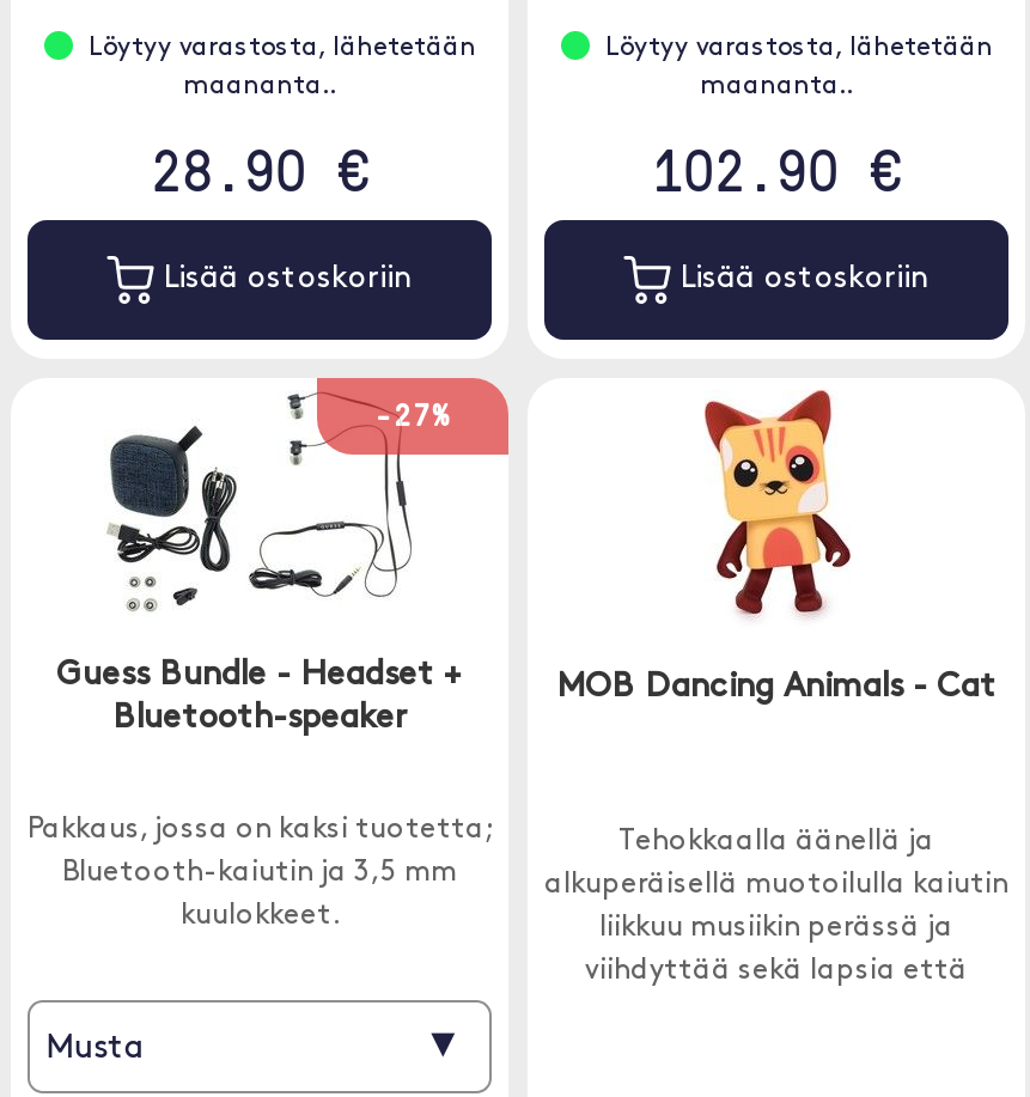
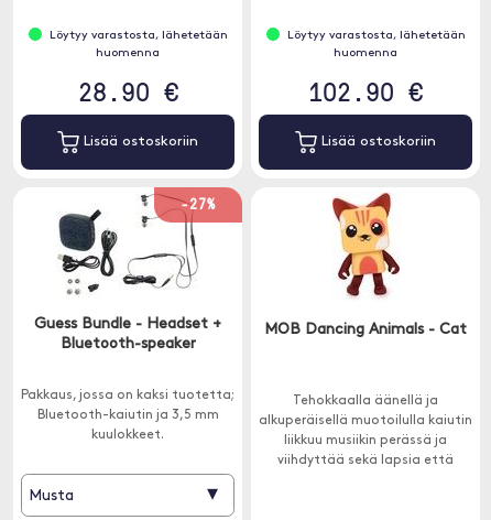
- maananta..
+ huomenna

- maananta..
+ huomenna
